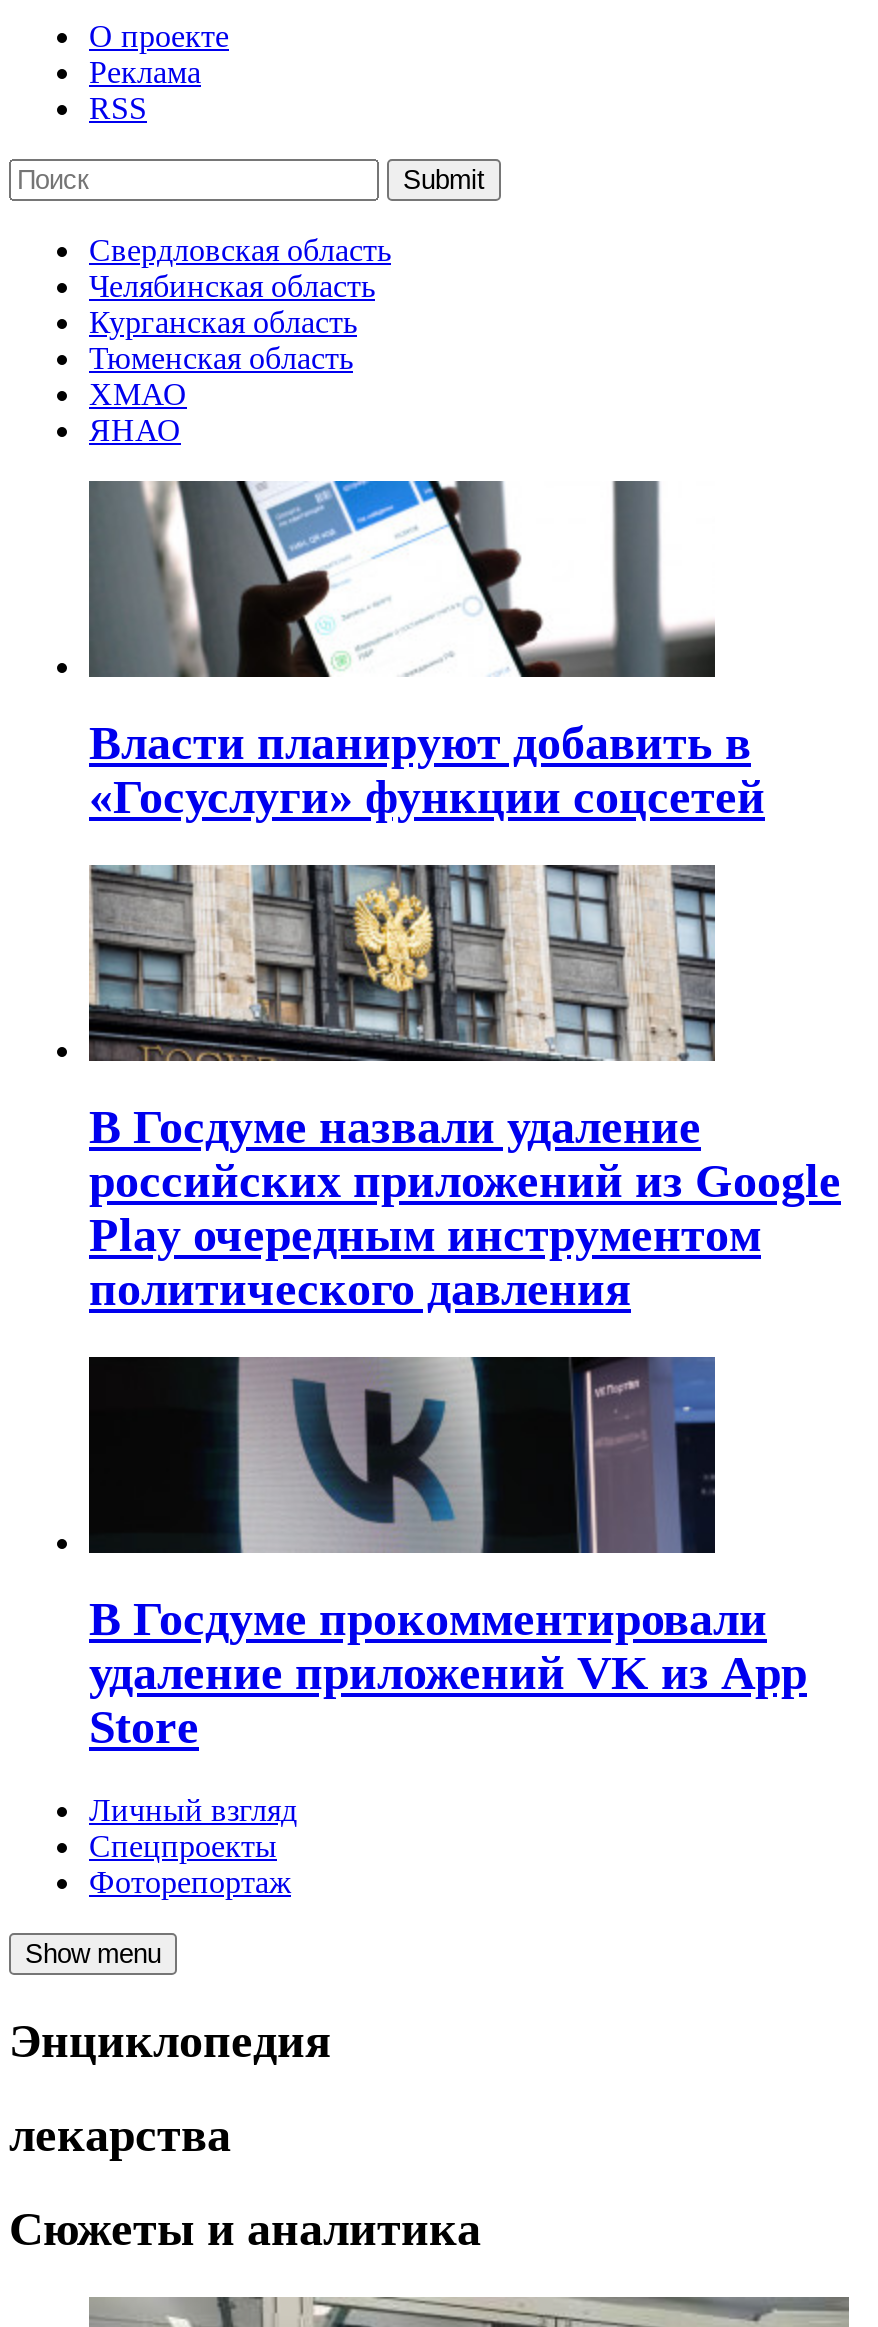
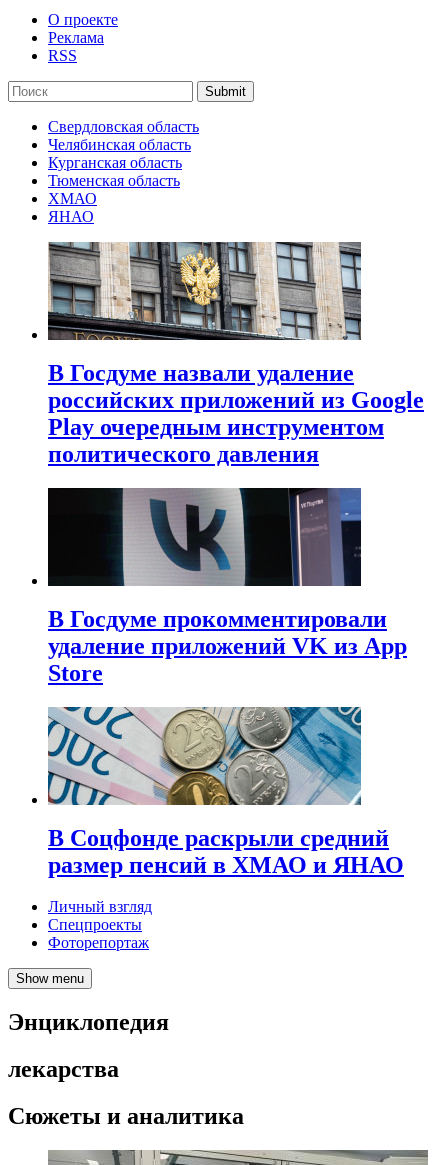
- [image]
- Власти планируют добавить в
- «Госуслуги» функции соцсетей

moved up: [image] | В Госдуме назвали удаление | российских приложений из Google | Play очередным инструментом | политического давления | В Госдуме прокомментировали | Store

+ [image]
+ В Соцфонде раскрыли средний
+ размер пенсий в ХМАО и ЯНАО
